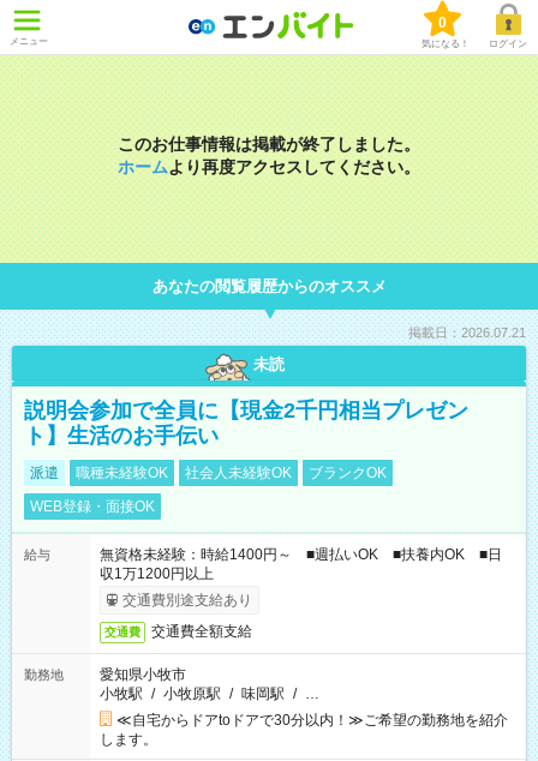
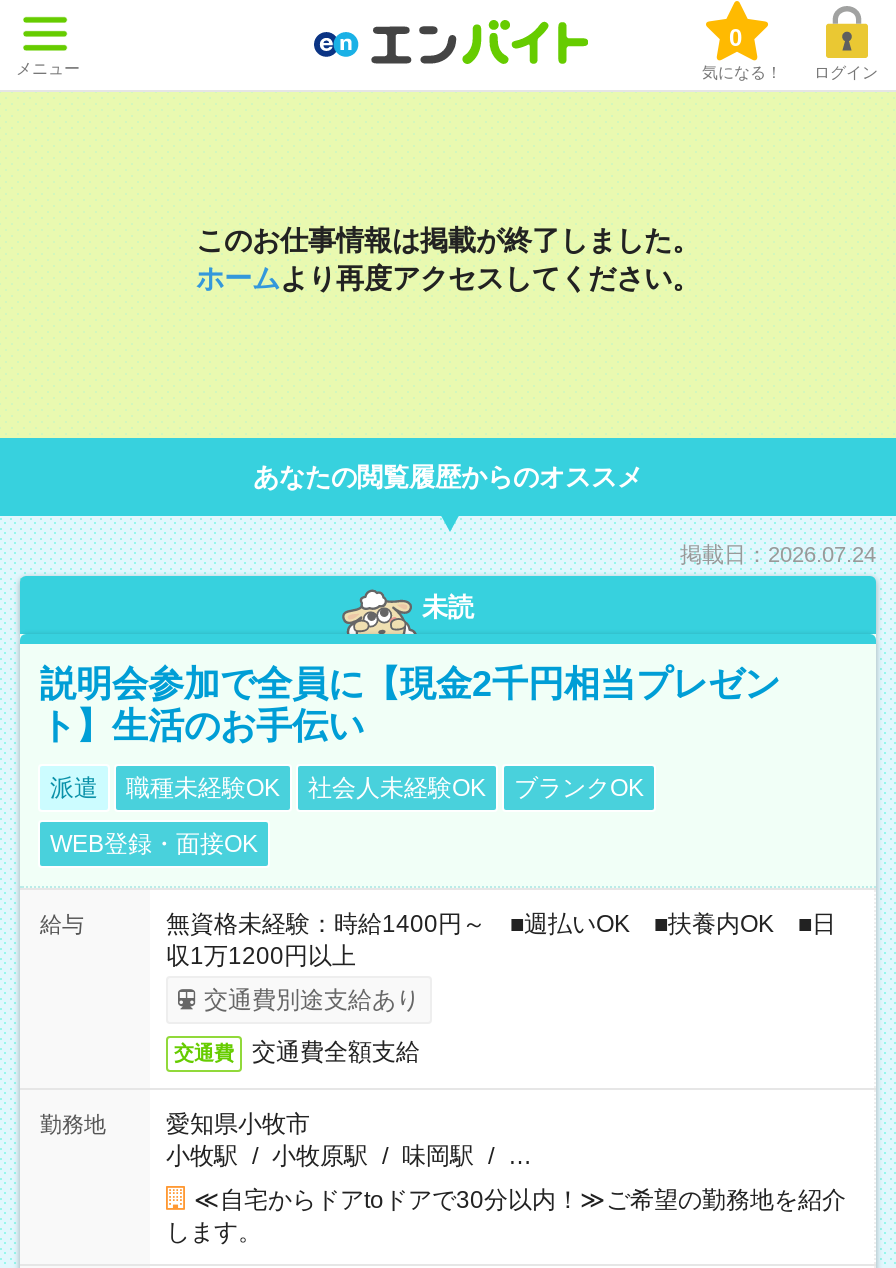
- 掲載日：2026.07.21
+ 掲載日：2026.07.24
